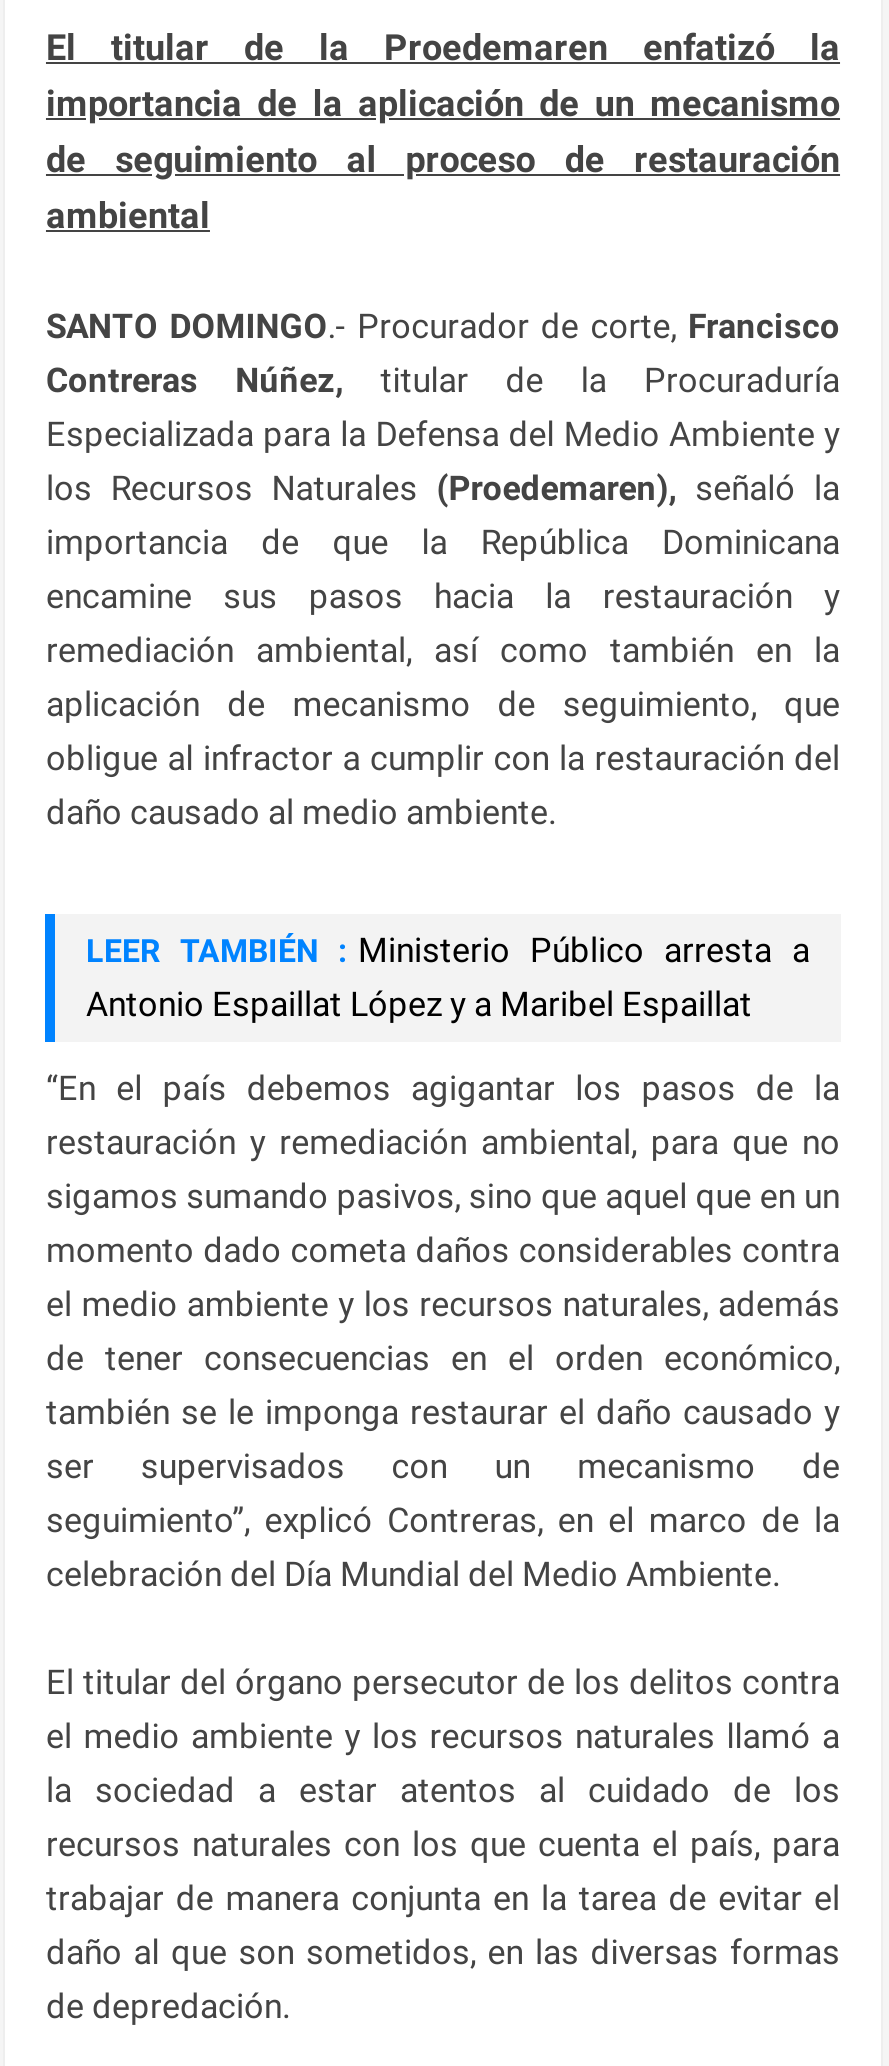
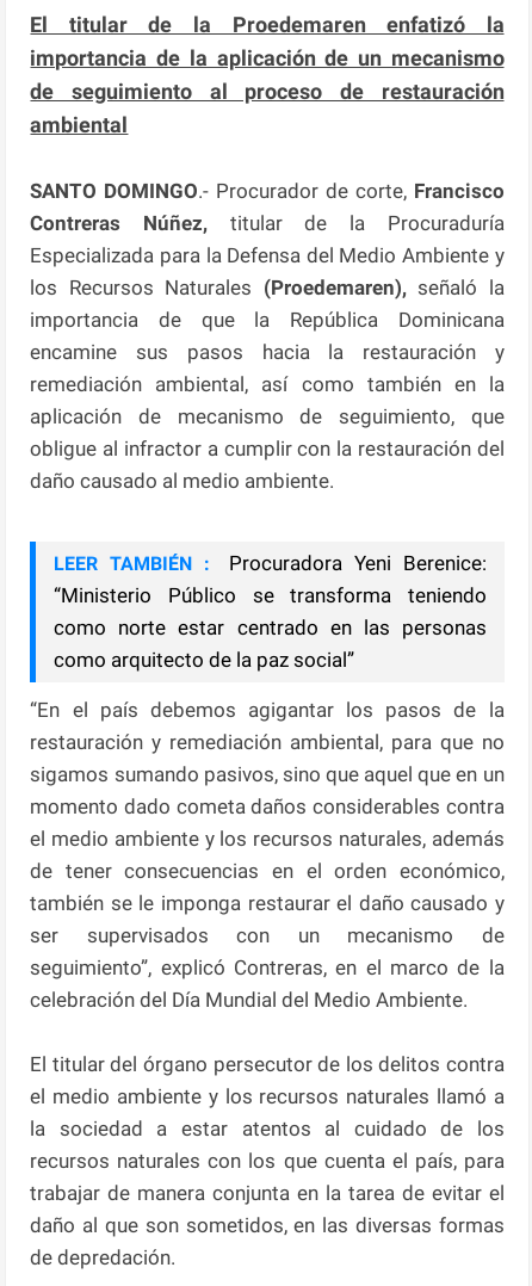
- LEER TAMBIÉN : Ministerio Público arresta a
- Antonio Espaillat López y a Maribel Espaillat
+ LEER TAMBIÉN : Procuradora Yeni Berenice:
+ “Ministerio Público se transforma teniendo
+ como norte estar centrado en las personas
+ como arquitecto de la paz social”
